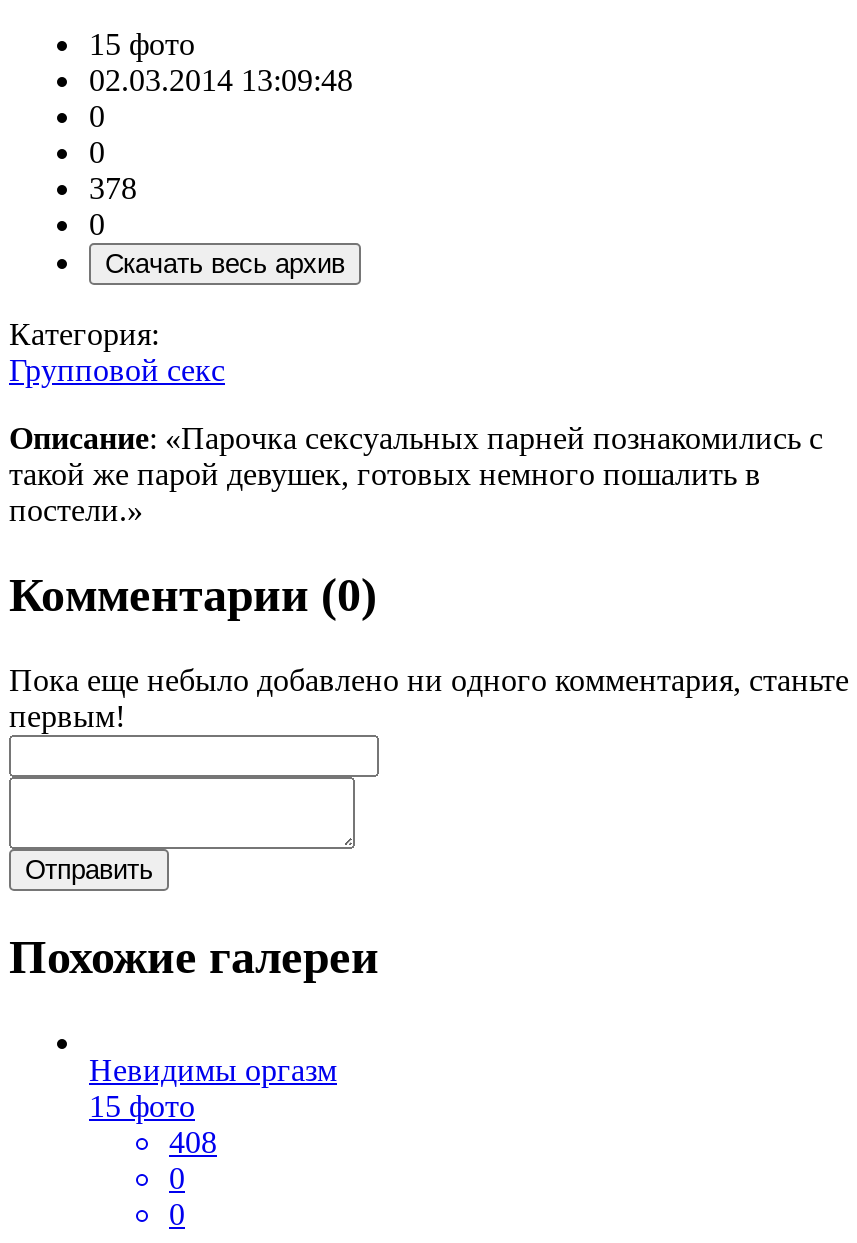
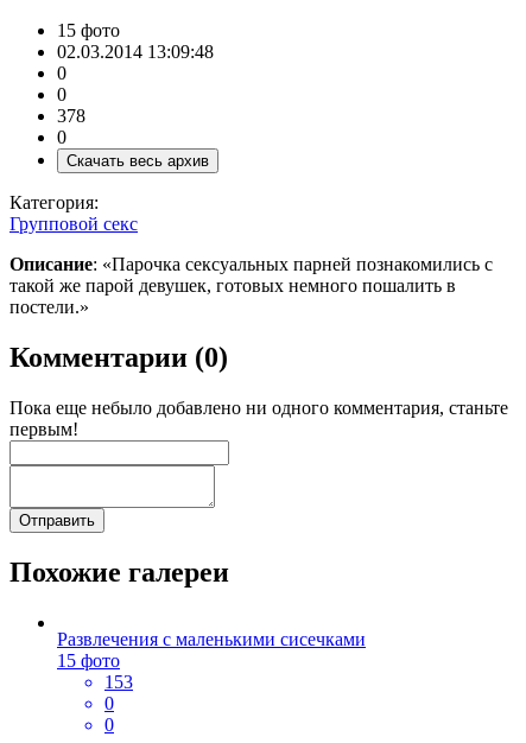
- Невидимы оргазм
+ Развлечения с маленькими сисечками

- 408
+ 153
